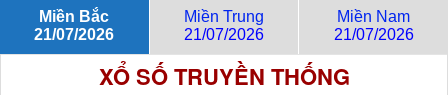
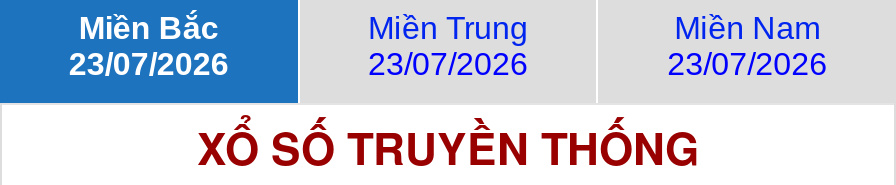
- 21/07/2026
+ 23/07/2026

- 21/07/2026
+ 23/07/2026

- 21/07/2026
+ 23/07/2026
